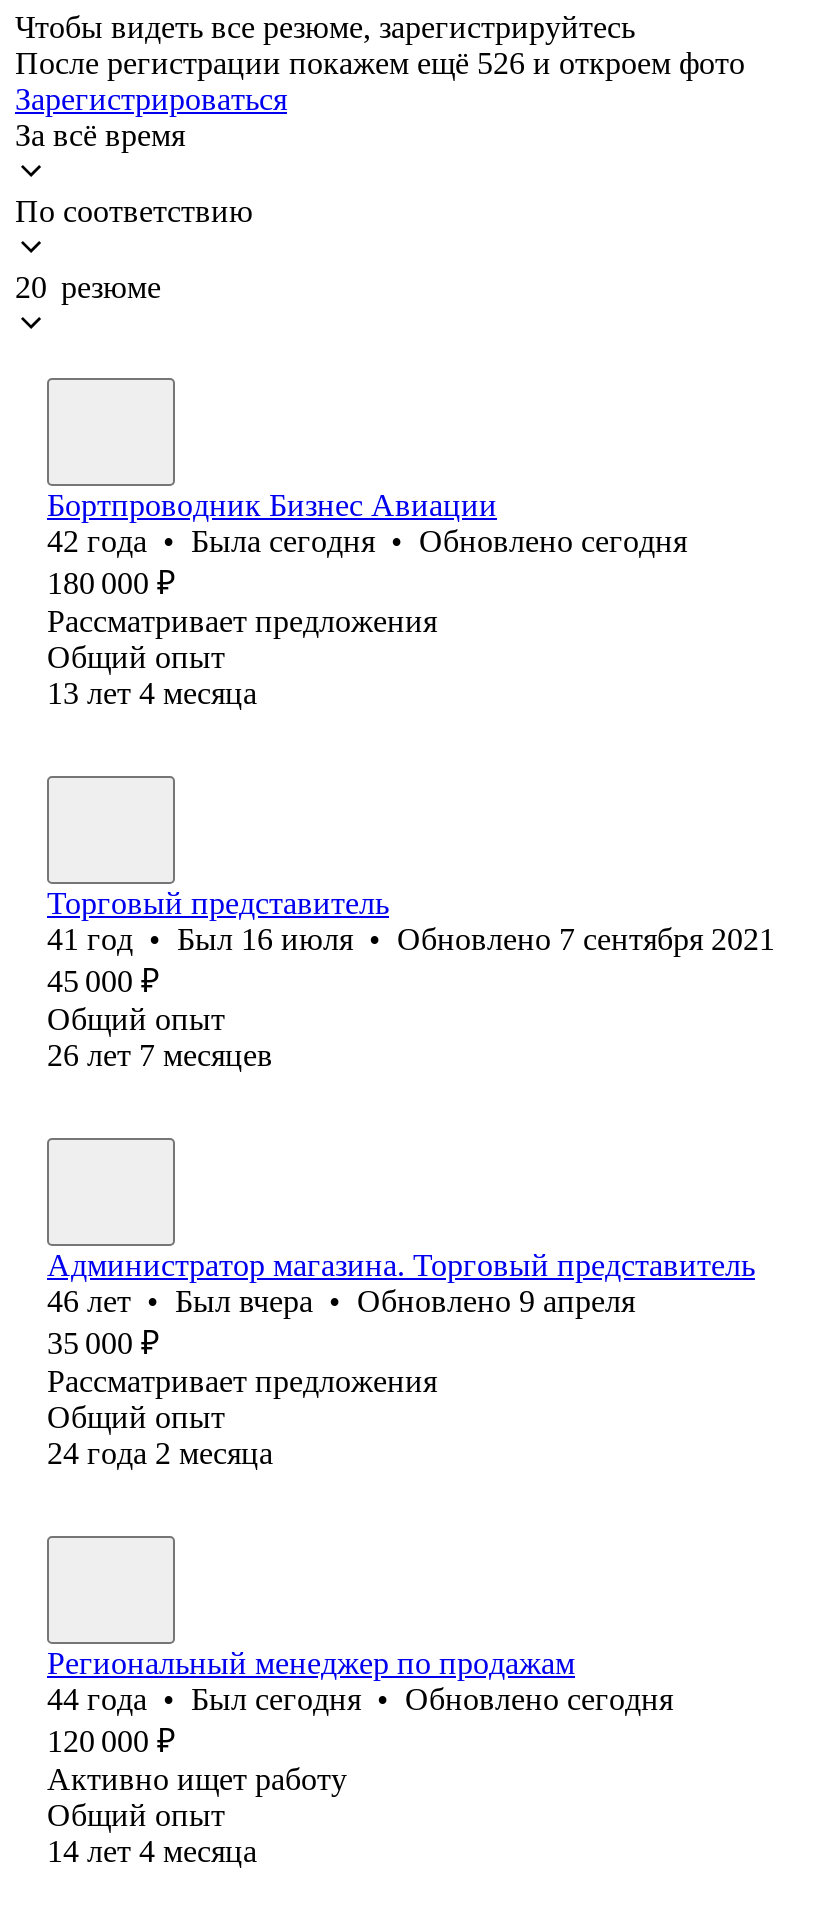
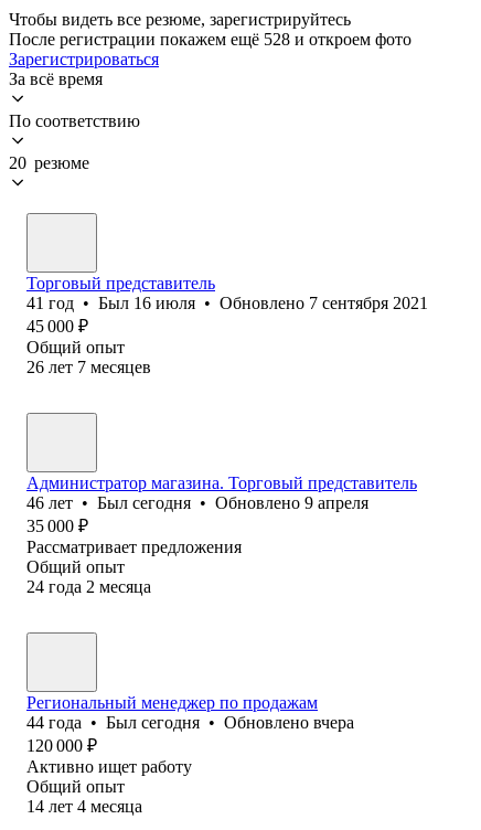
- После регистрации покажем ещё 526 и откроем фото
+ После регистрации покажем ещё 528 и откроем фото

- Бортпроводник Бизнес Авиации
- 42 года • Была сегодня • Обновлено сегодня
- 180 000 ₽
- Рассматривает предложения
- Общий опыт
- 13 лет 4 месяца

- 46 лет • Был вчера • Обновлено 9 апреля
+ 46 лет • Был сегодня • Обновлено 9 апреля

- 44 года • Был сегодня • Обновлено сегодня
+ 44 года • Был сегодня • Обновлено вчера
